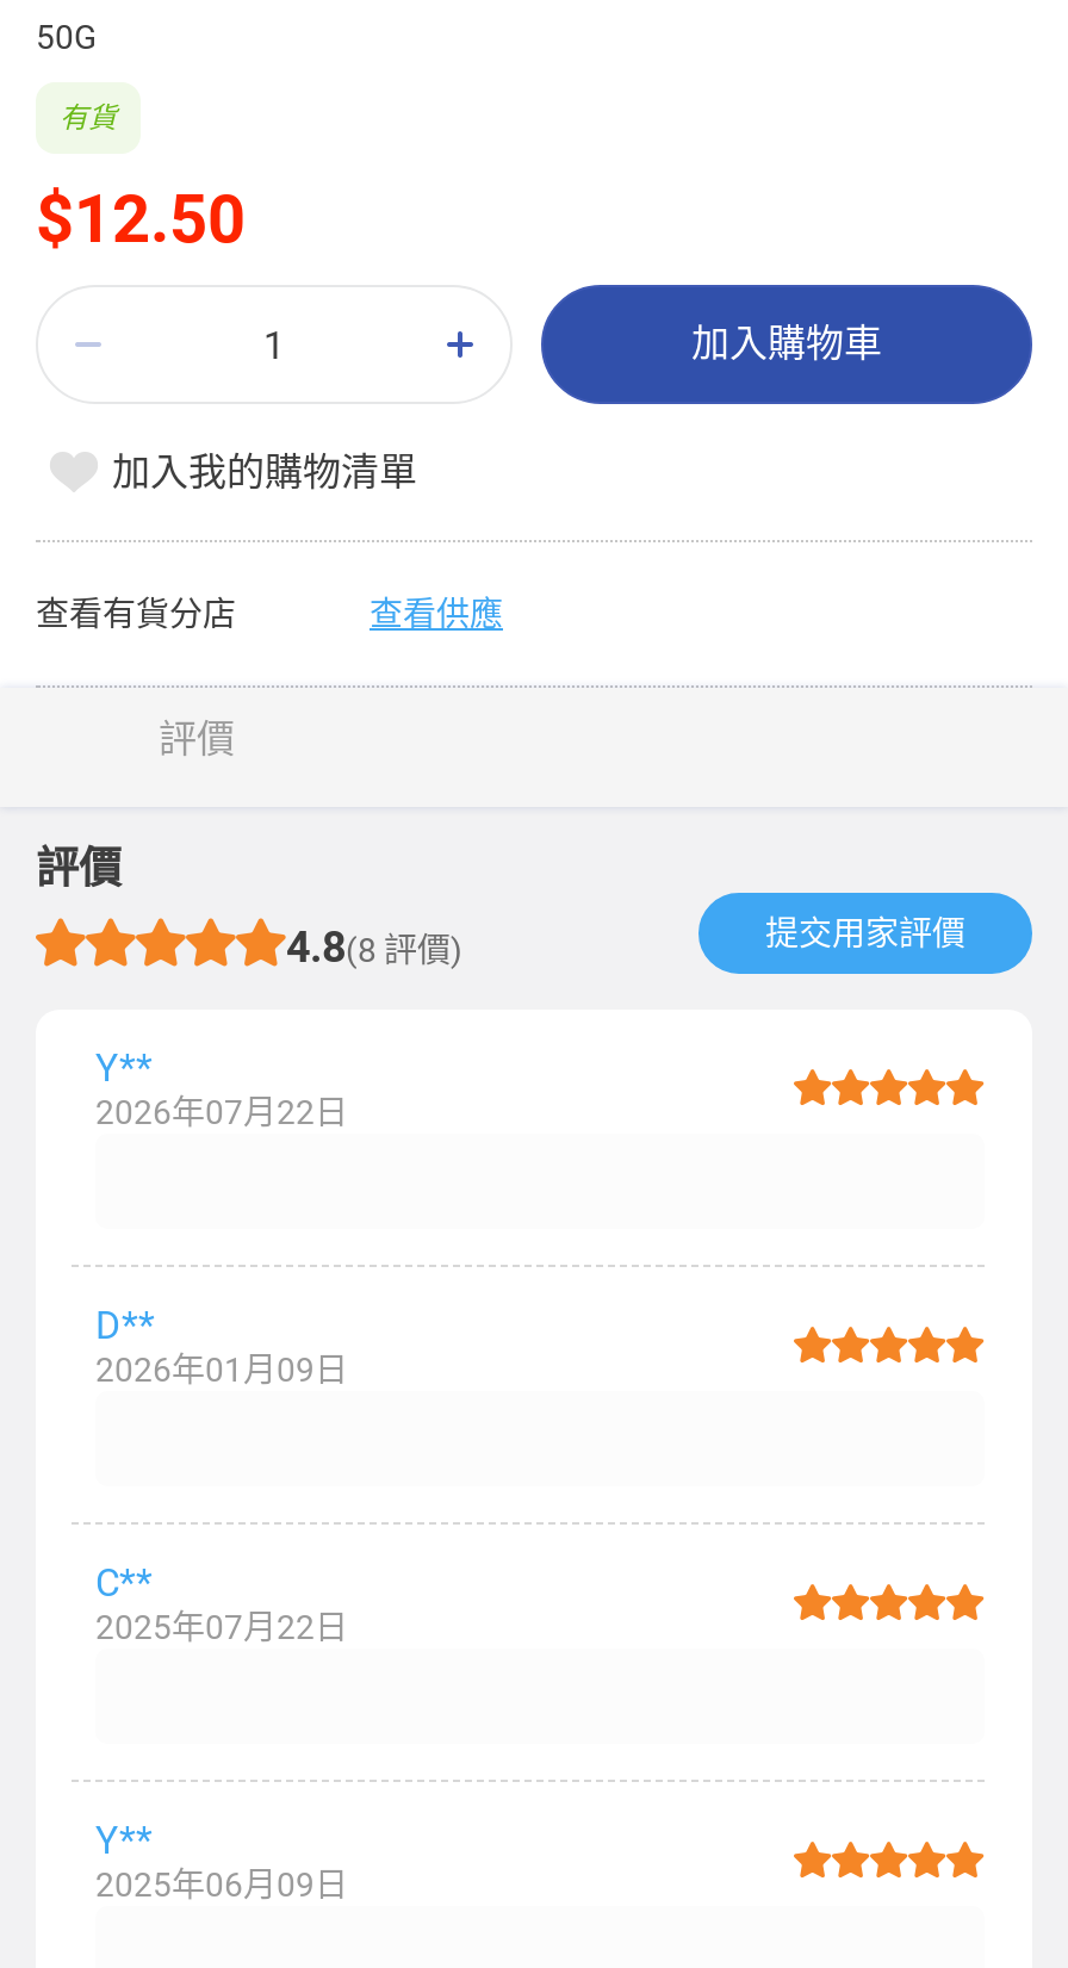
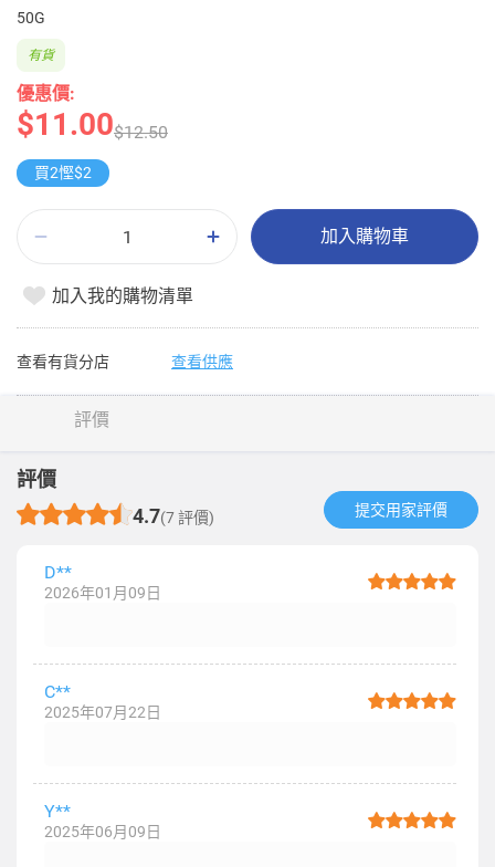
+ 買2慳$2

- $12.50
+ 優惠價:
+ $11.00$12.50

moved down: 加入購物車 | 加入我的購物清單 | 查看有貨分店 | 查看供應 | 評價 | 評價 | 提交用家評價

- 4.8(8 評價)
+ 4.7(7 評價)

- Y**
- 2026年07月22日
